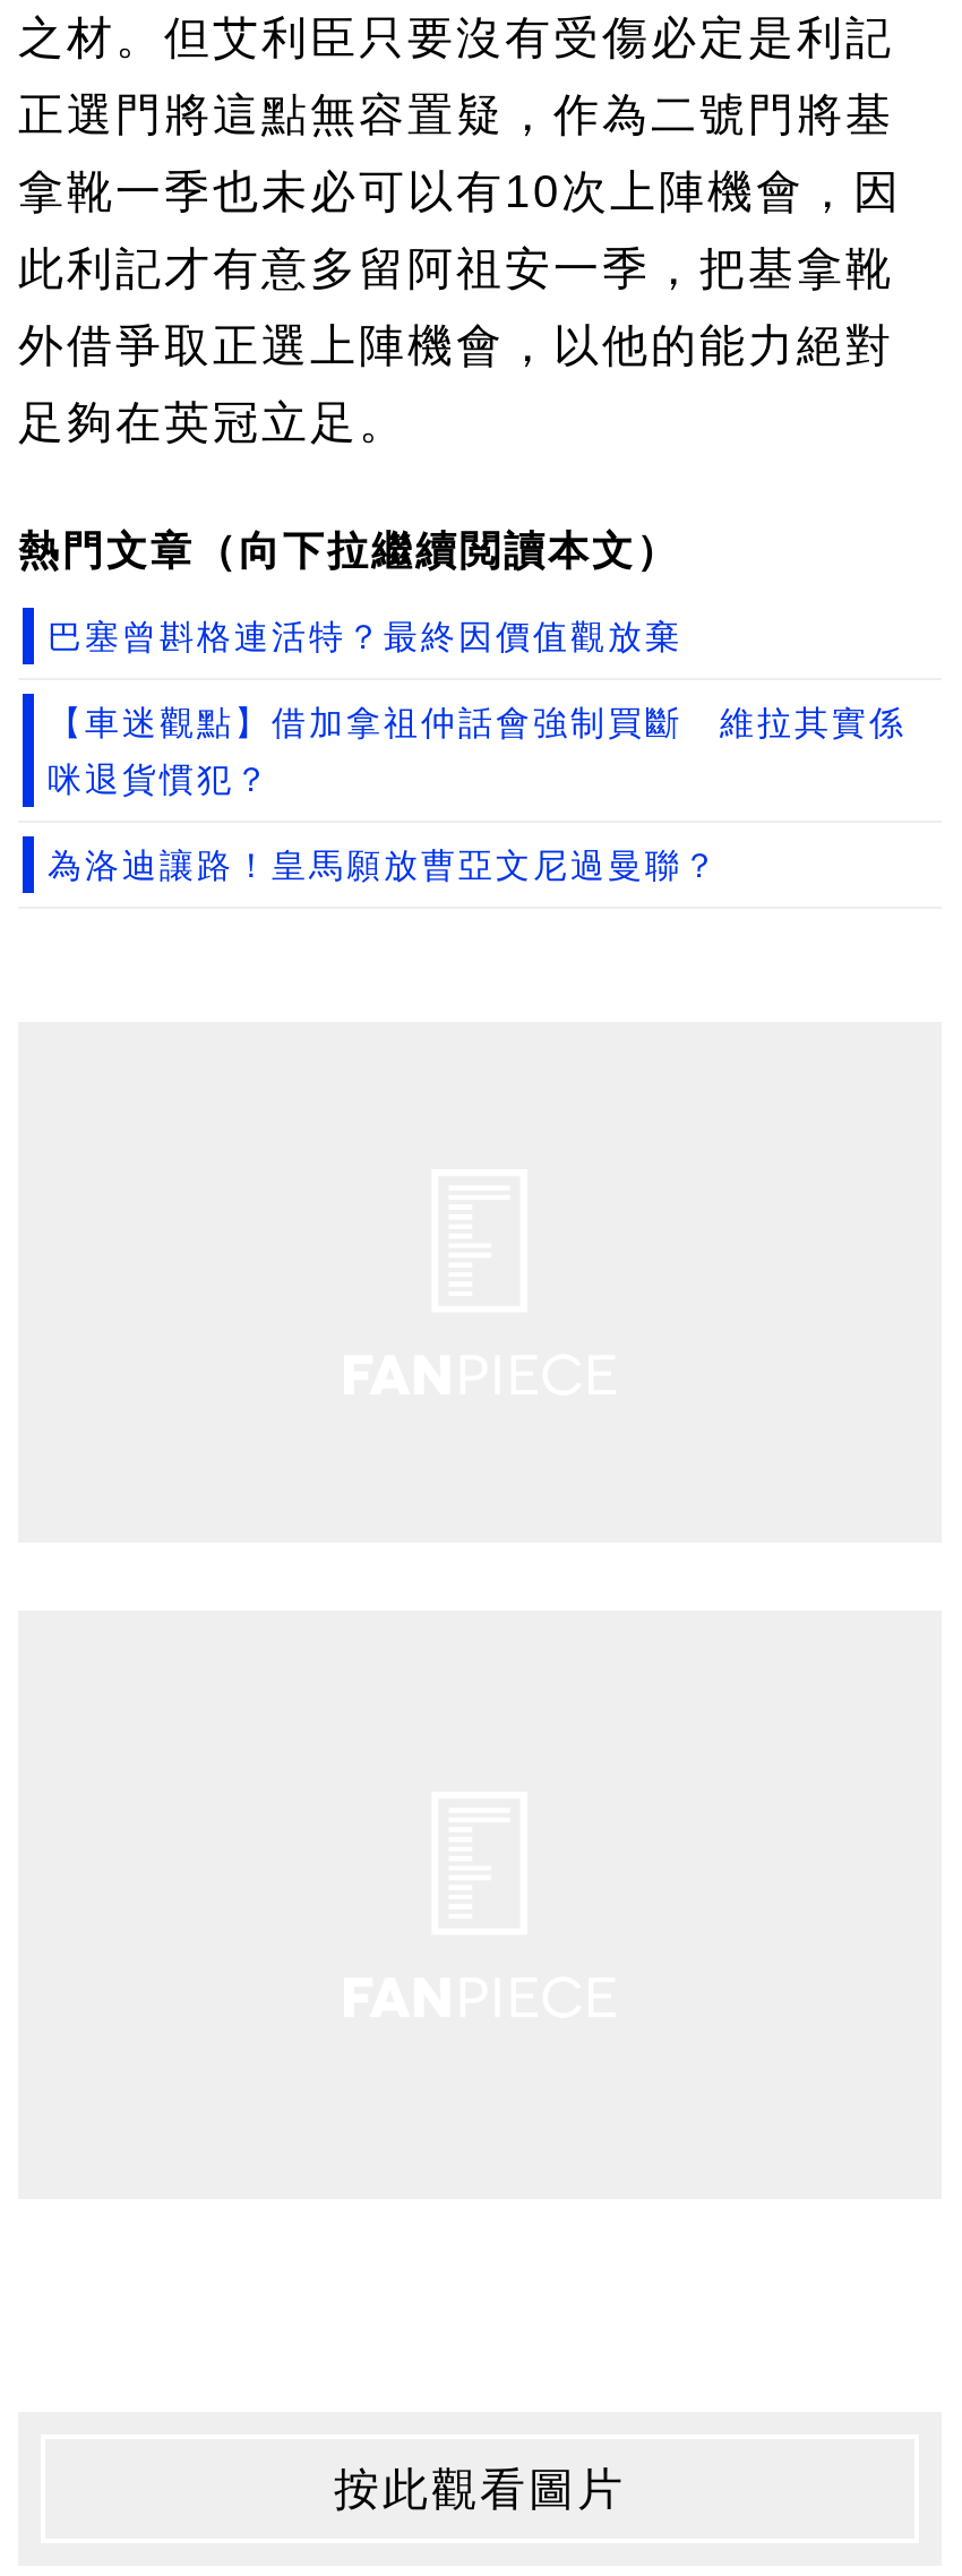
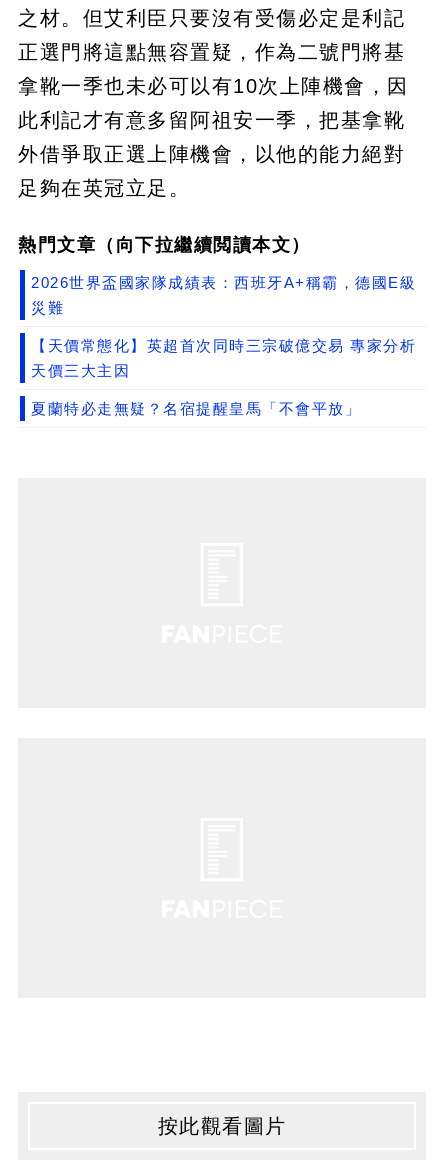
- 巴塞曾斟格連活特？最終因價值觀放棄
- 【車迷觀點】借加拿祖仲話會強制買斷 維拉其實係
- 咪退貨慣犯？
- 為洛迪讓路！皇馬願放曹亞文尼過曼聯？
+ 2026世界盃國家隊成績表：西班牙A+稱霸，德國E級
+ 災難
+ 【天價常態化】英超首次同時三宗破億交易 專家分析
+ 天價三大主因
+ 夏蘭特必走無疑？名宿提醒皇馬「不會平放」
